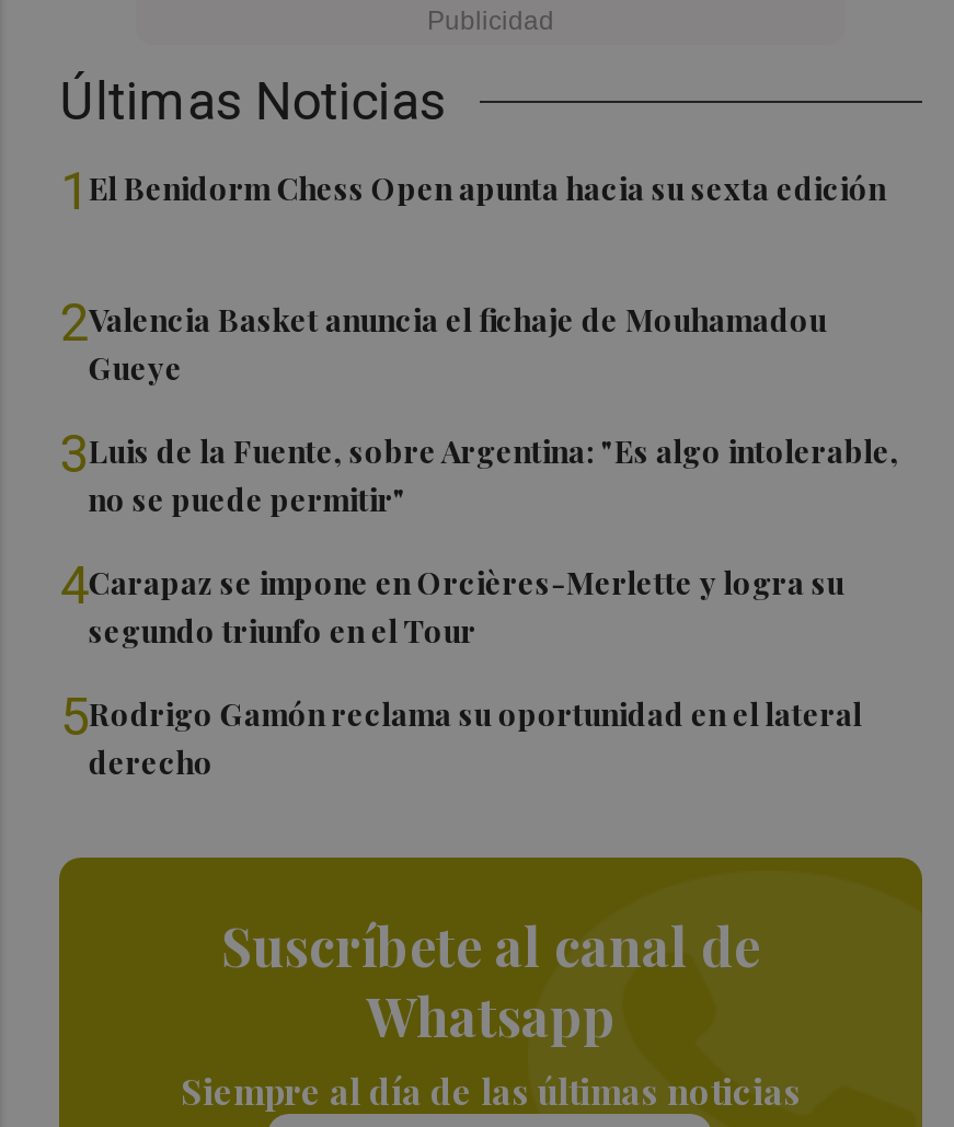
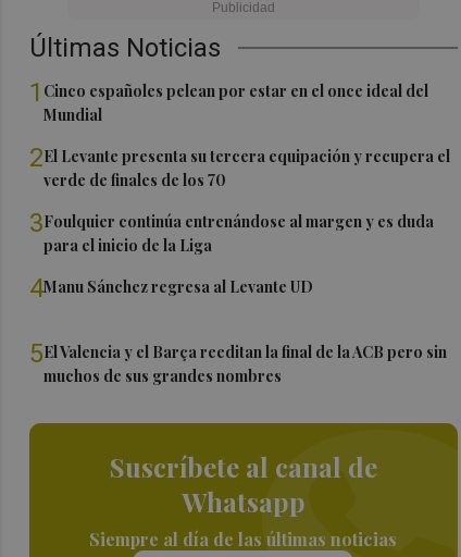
- 1 El Benidorm Chess Open apunta hacia su sexta edición
+ 1 Cinco españoles pelean por estar en el once ideal del
+ Mundial

- 2Valencia Basket anuncia el fichaje de Mouhamadou
- Gueye
+ 2El Levante presenta su tercera equipación y recupera el
+ verde de finales de los 70

- 3Luis de la Fuente, sobre Argentina: "Es algo intolerable,
- no se puede permitir"
+ 3Foulquier continúa entrenándose al margen y es duda
+ para el inicio de la Liga

- 4Carapaz se impone en Orcières-Merlette y logra su
- segundo triunfo en el Tour
+ 4Manu Sánchez regresa al Levante UD

- 5Rodrigo Gamón reclama su oportunidad en el lateral
- derecho
+ 5El Valencia y el Barça reeditan la final de la ACB pero sin
+ muchos de sus grandes nombres
